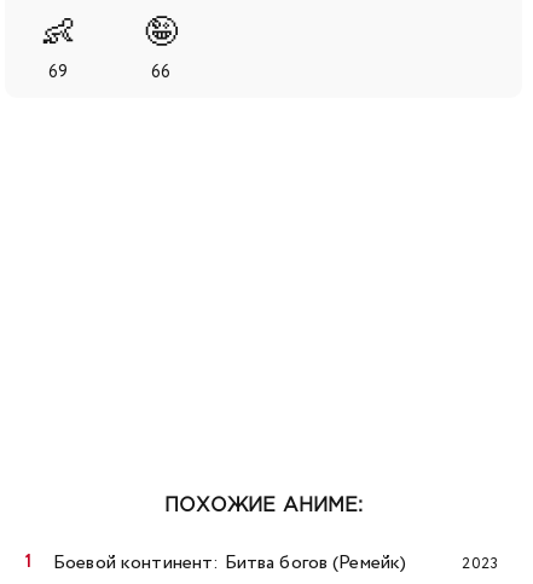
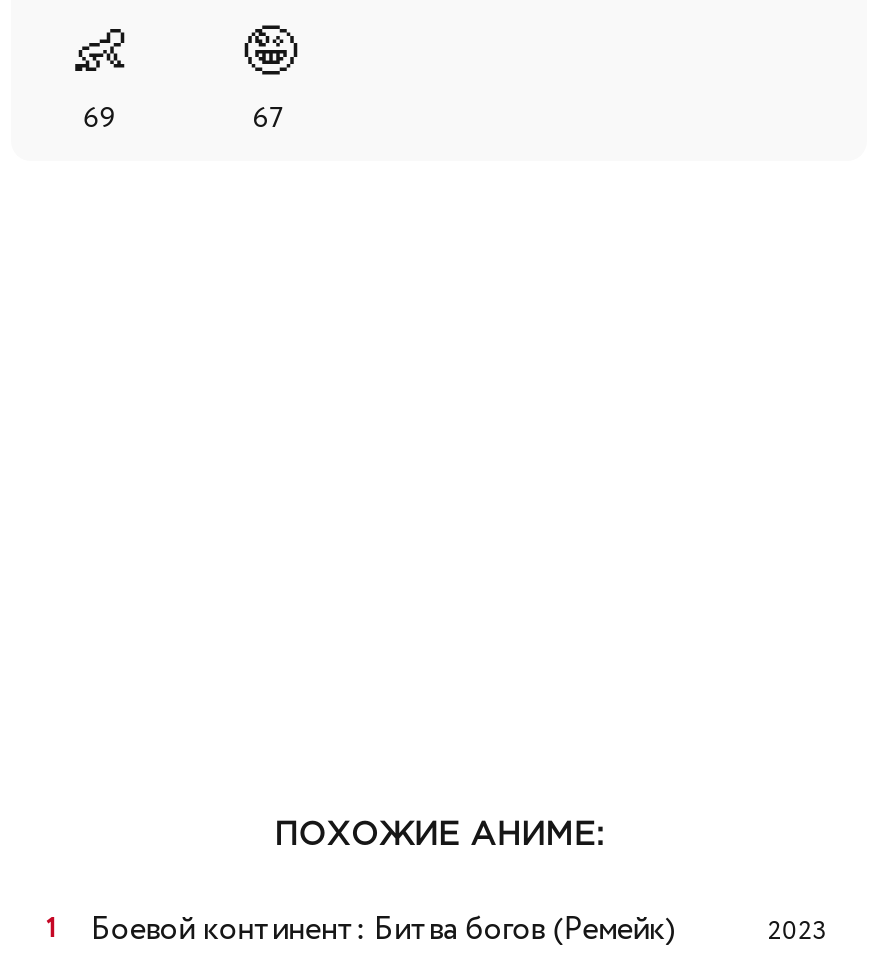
- 66
+ 67
